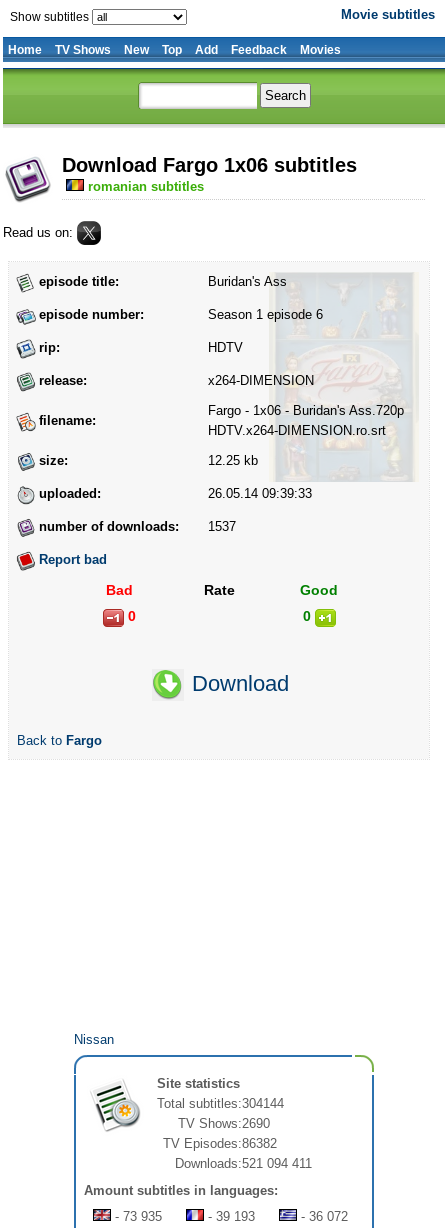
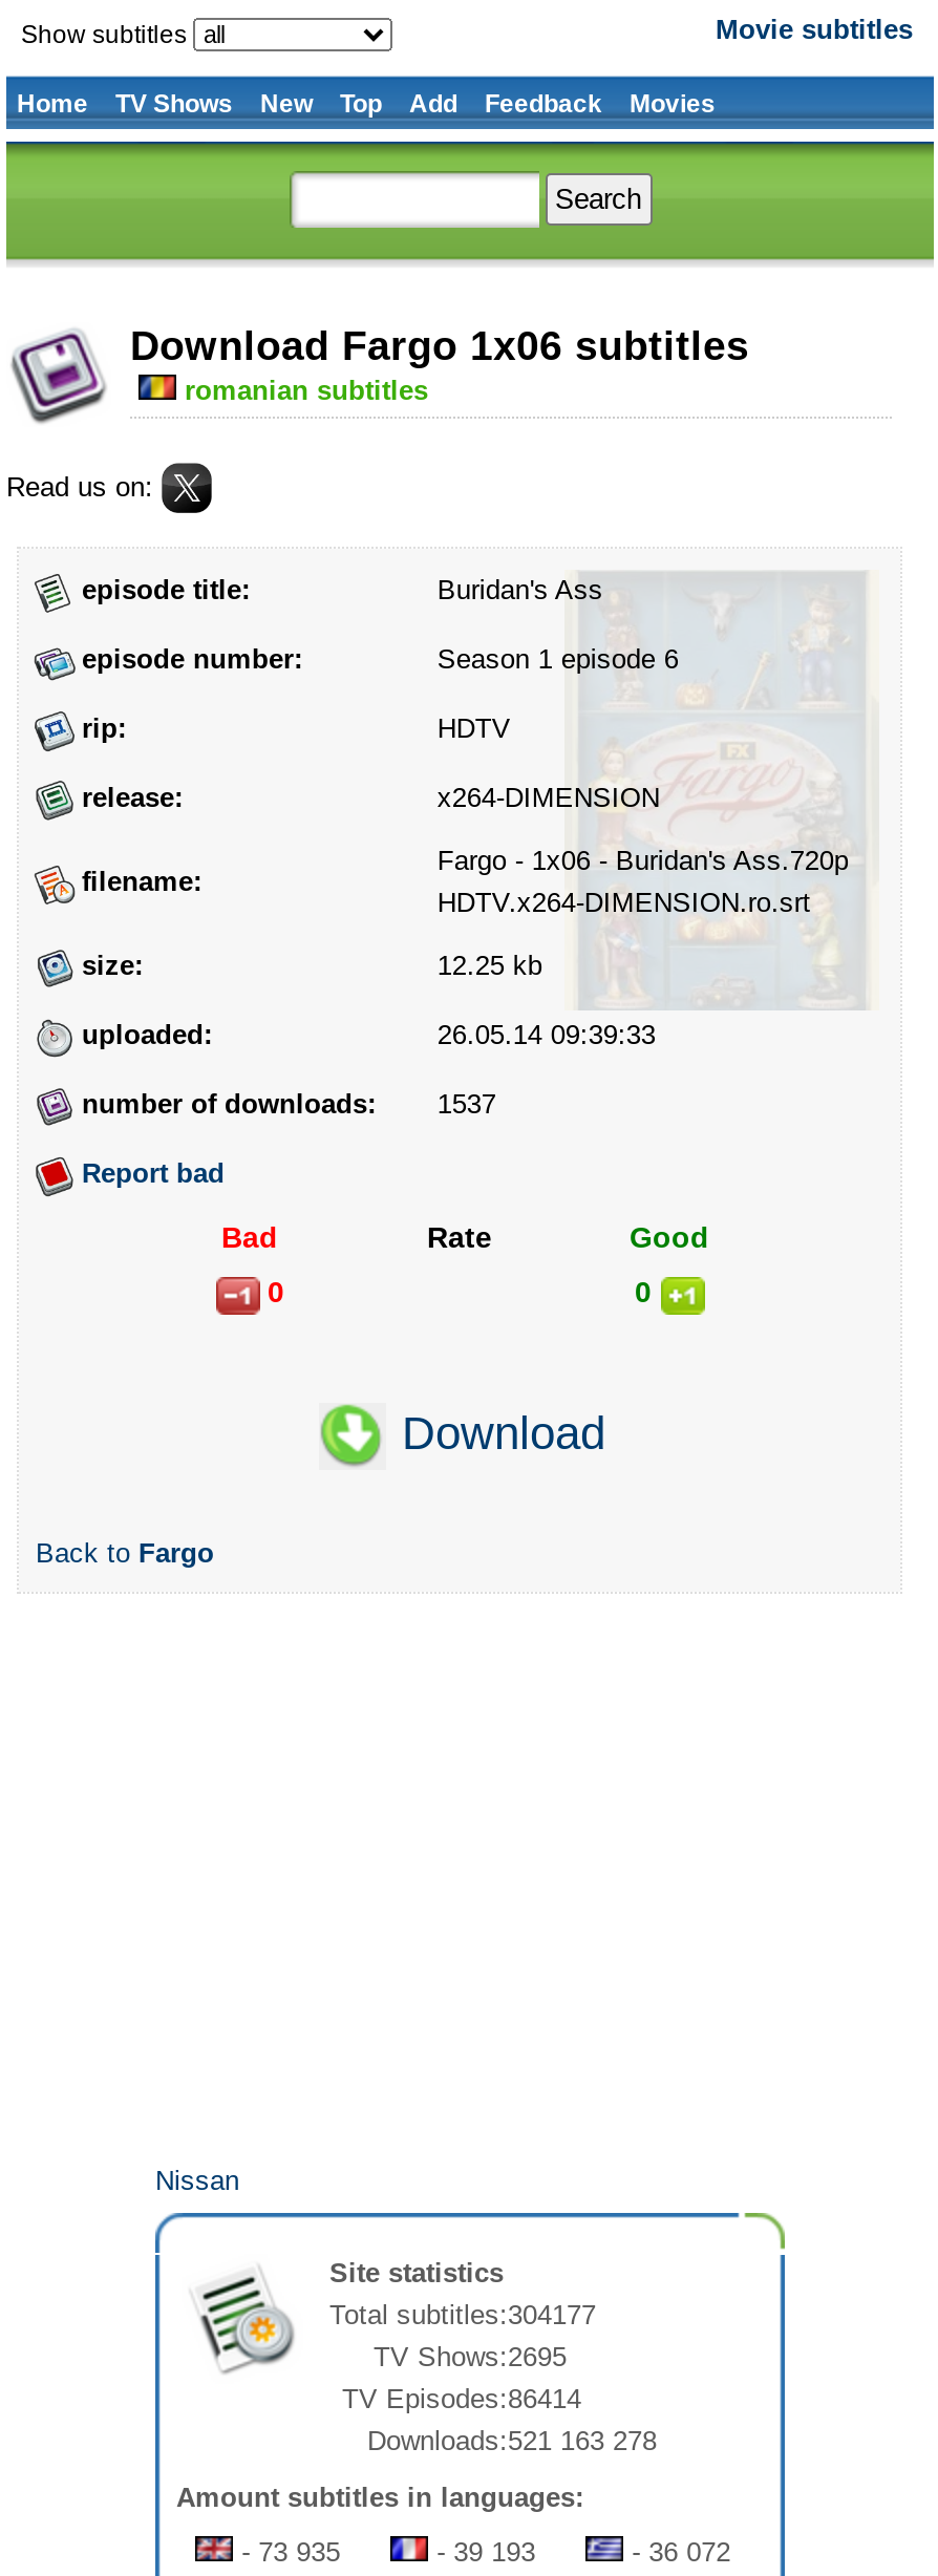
- Total subtitles:304144
+ Total subtitles:304177

- TV Shows:2690
+ TV Shows:2695

- TV Episodes:86382
+ TV Episodes:86414

- Downloads:521 094 411
+ Downloads:521 163 278
